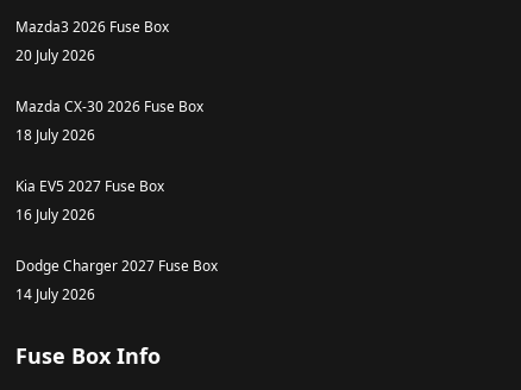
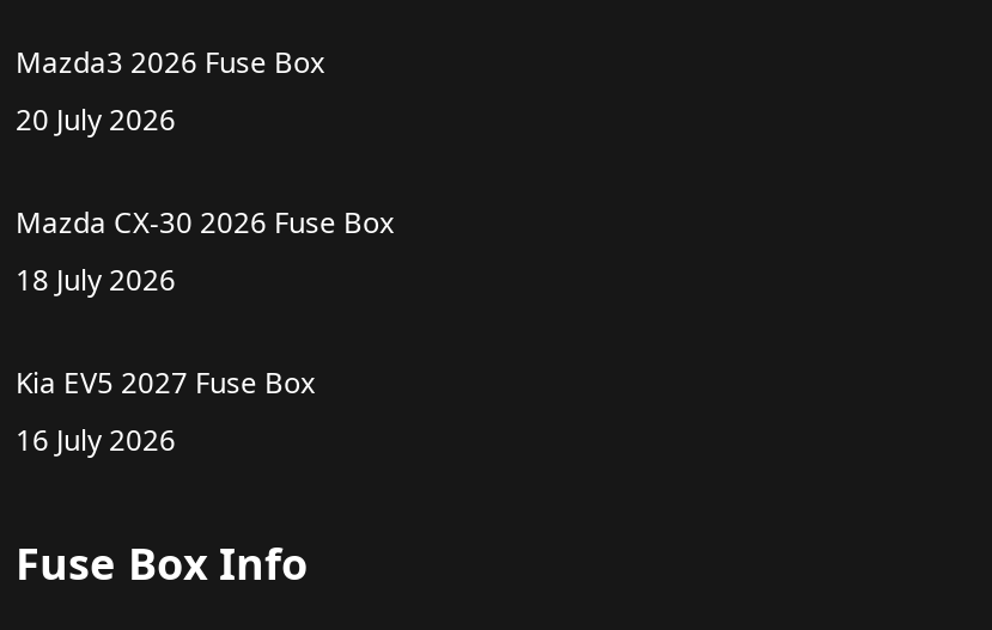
- Dodge Charger 2027 Fuse Box
- 14 July 2026
